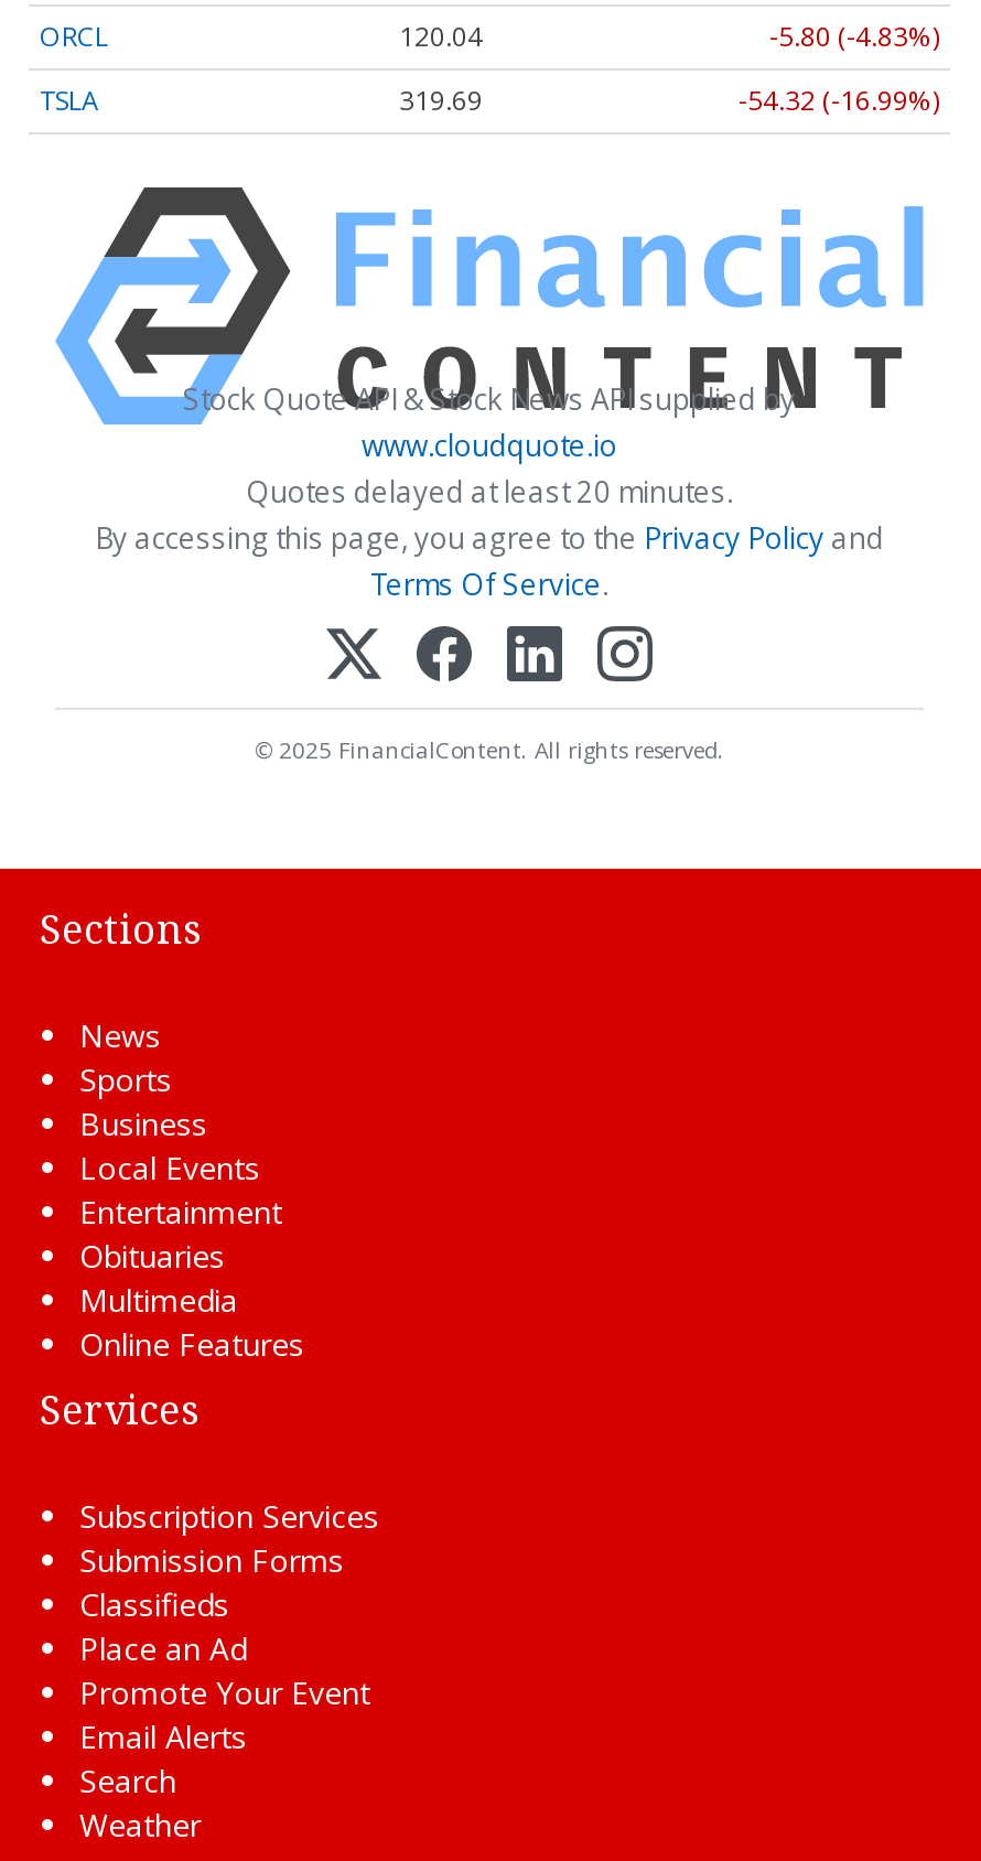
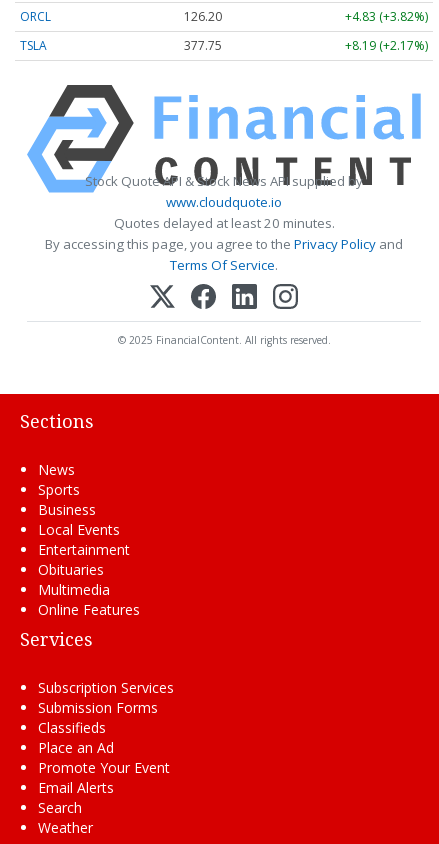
- 120.04
+ 126.20

- -5.80 (-4.83%)
+ +4.83 (+3.82%)

- 319.69
+ 377.75

- -54.32 (-16.99%)
+ +8.19 (+2.17%)
